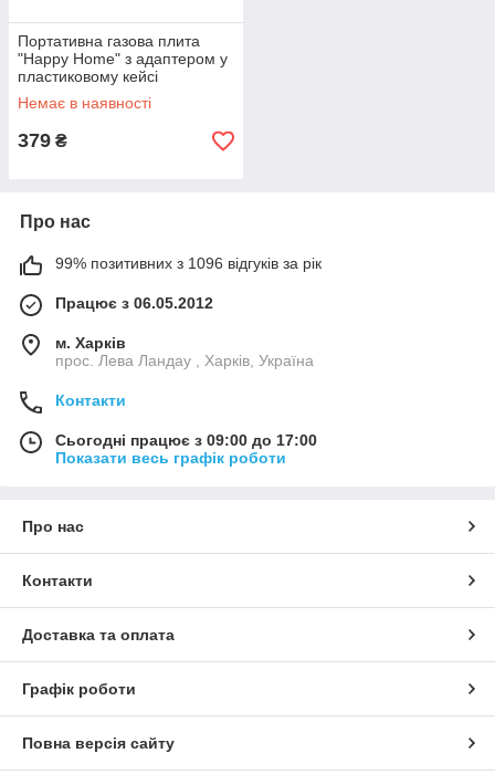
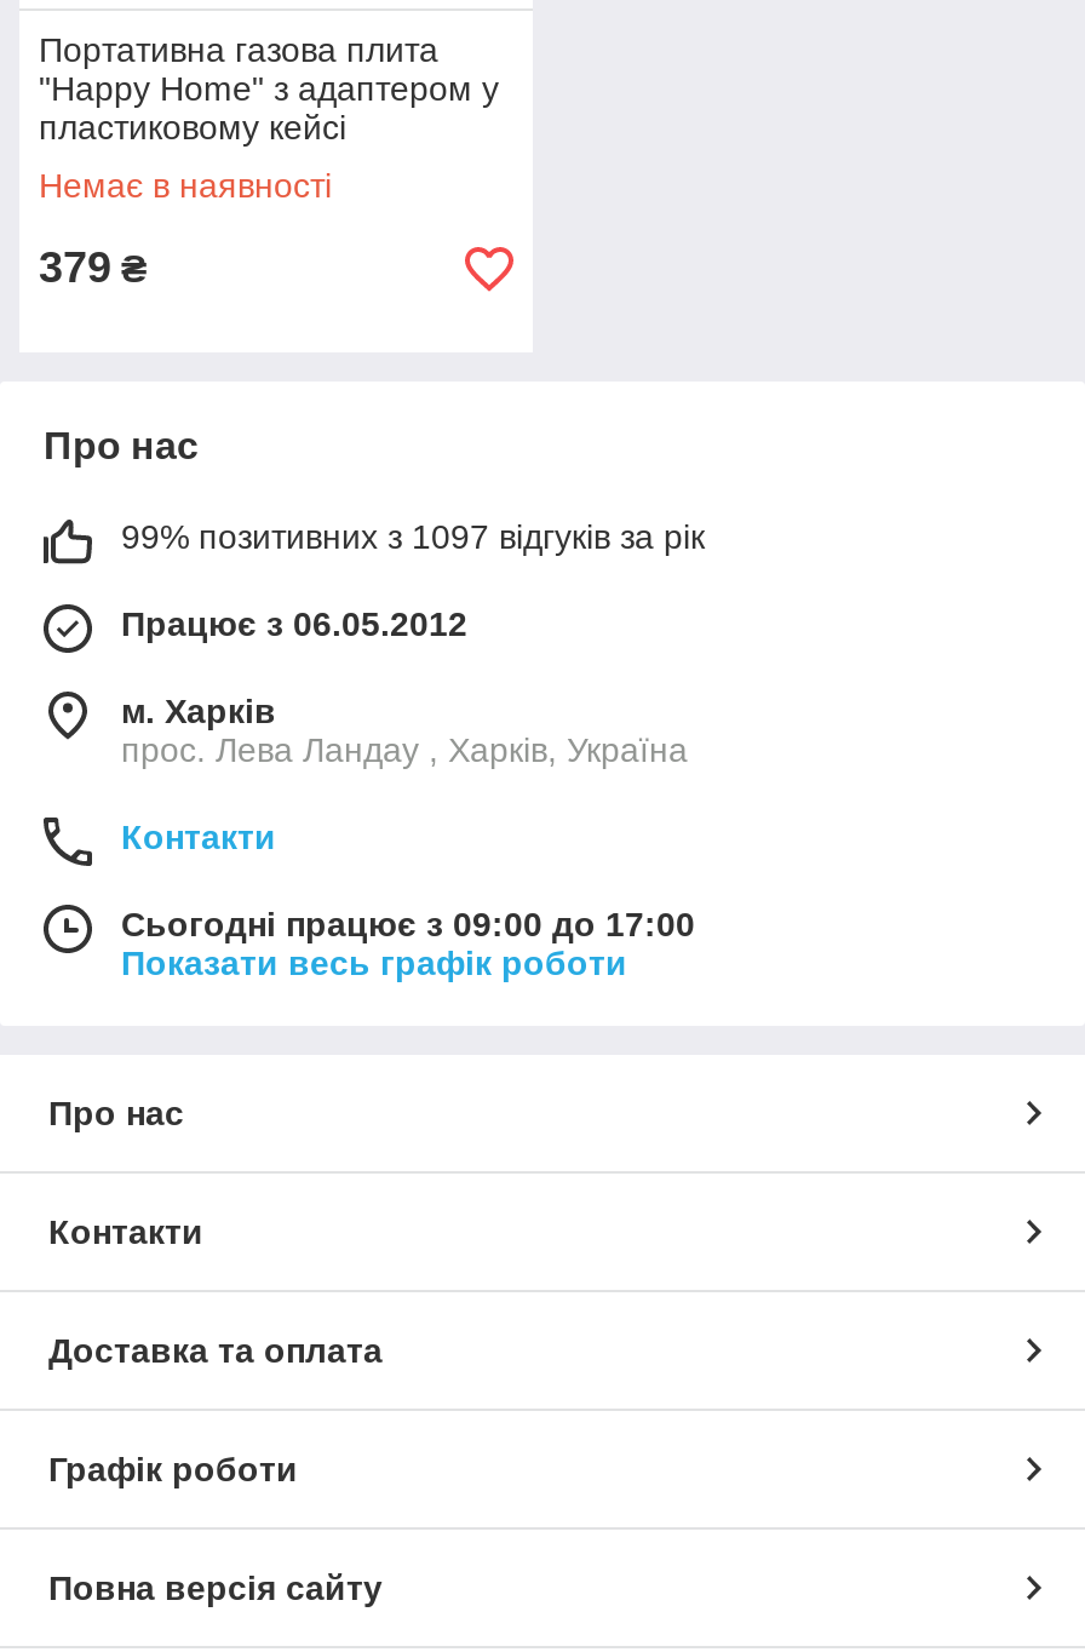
- 99% позитивних з 1096 відгуків за рік
+ 99% позитивних з 1097 відгуків за рік
